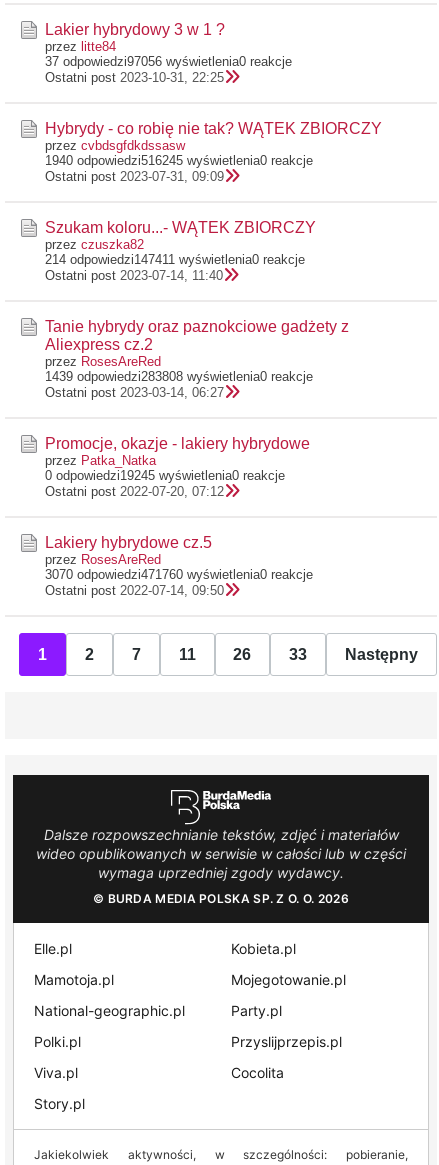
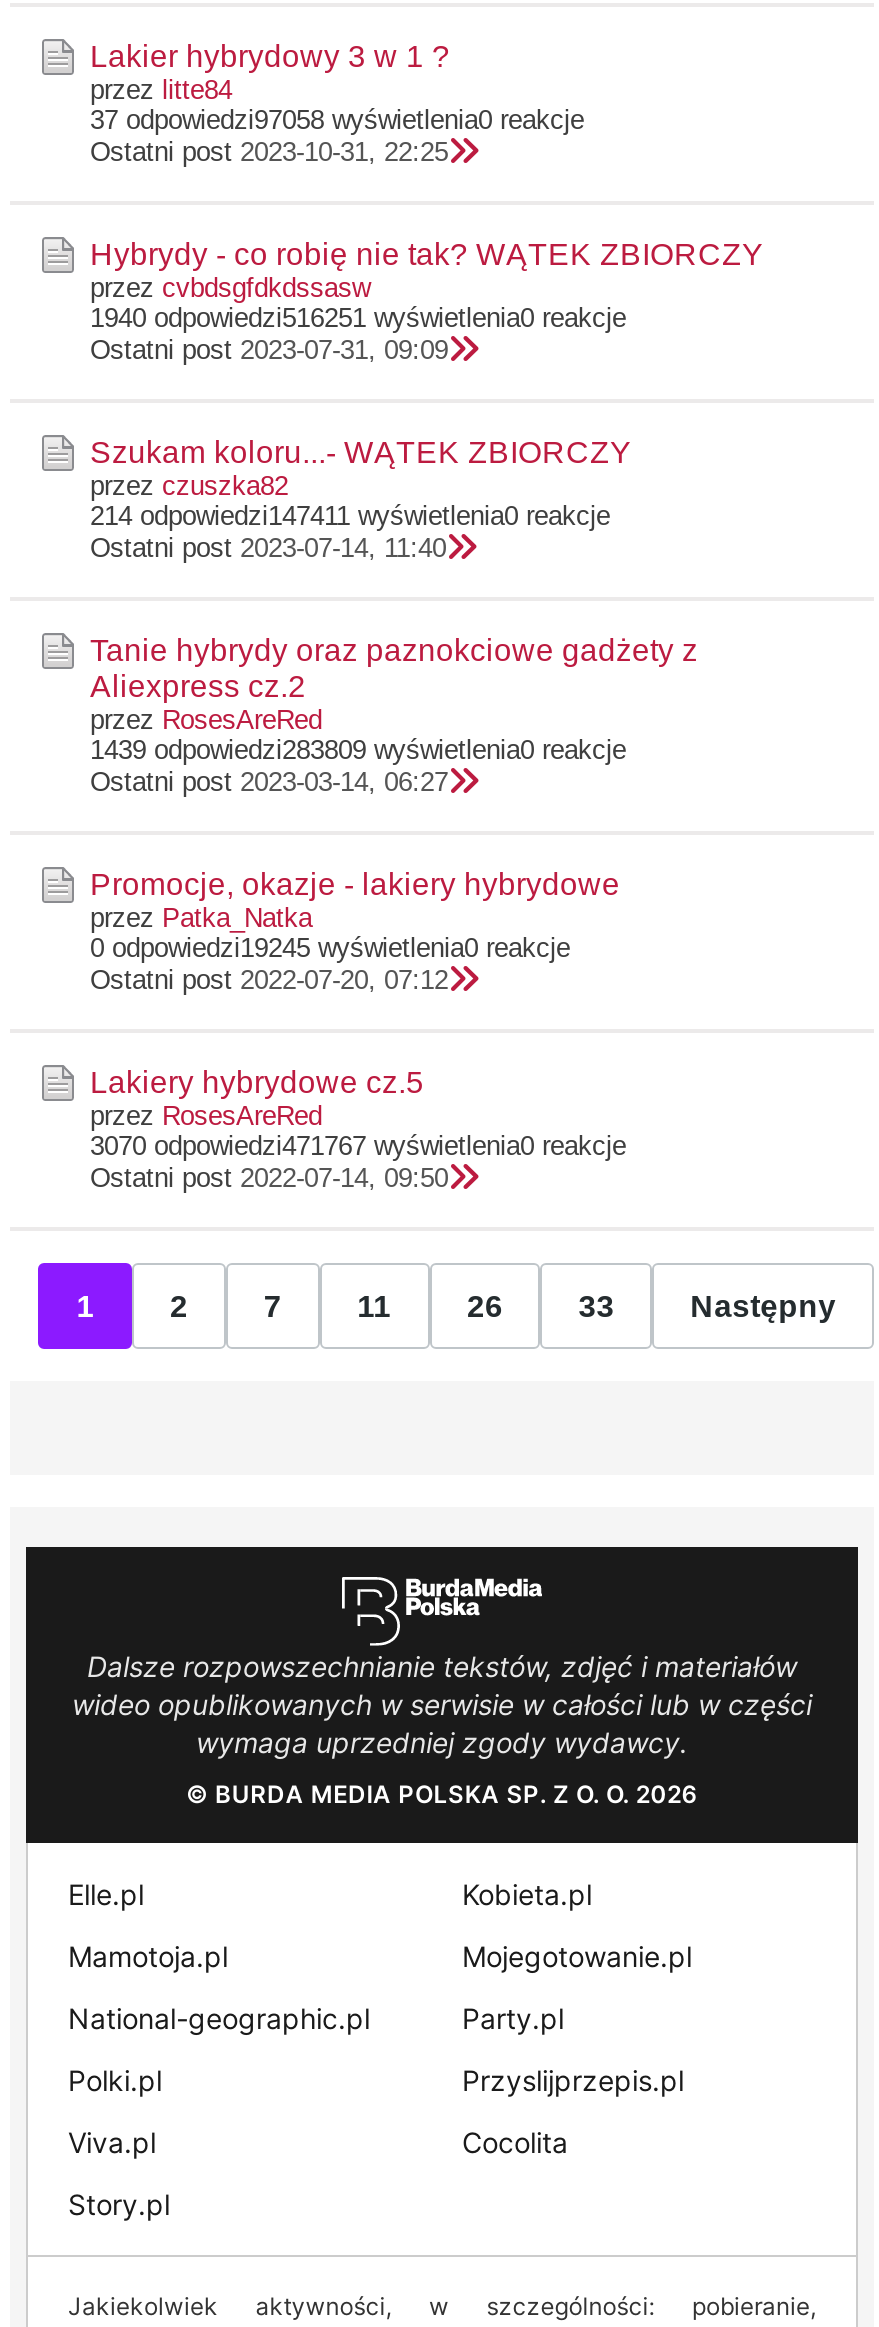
- 37 odpowiedzi97056 wyświetlenia0 reakcje
+ 37 odpowiedzi97058 wyświetlenia0 reakcje

- 1940 odpowiedzi516245 wyświetlenia0 reakcje
+ 1940 odpowiedzi516251 wyświetlenia0 reakcje

- 1439 odpowiedzi283808 wyświetlenia0 reakcje
+ 1439 odpowiedzi283809 wyświetlenia0 reakcje

- 3070 odpowiedzi471760 wyświetlenia0 reakcje
+ 3070 odpowiedzi471767 wyświetlenia0 reakcje
